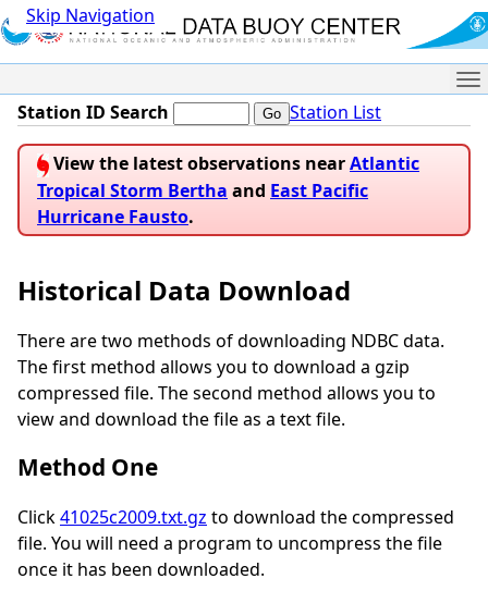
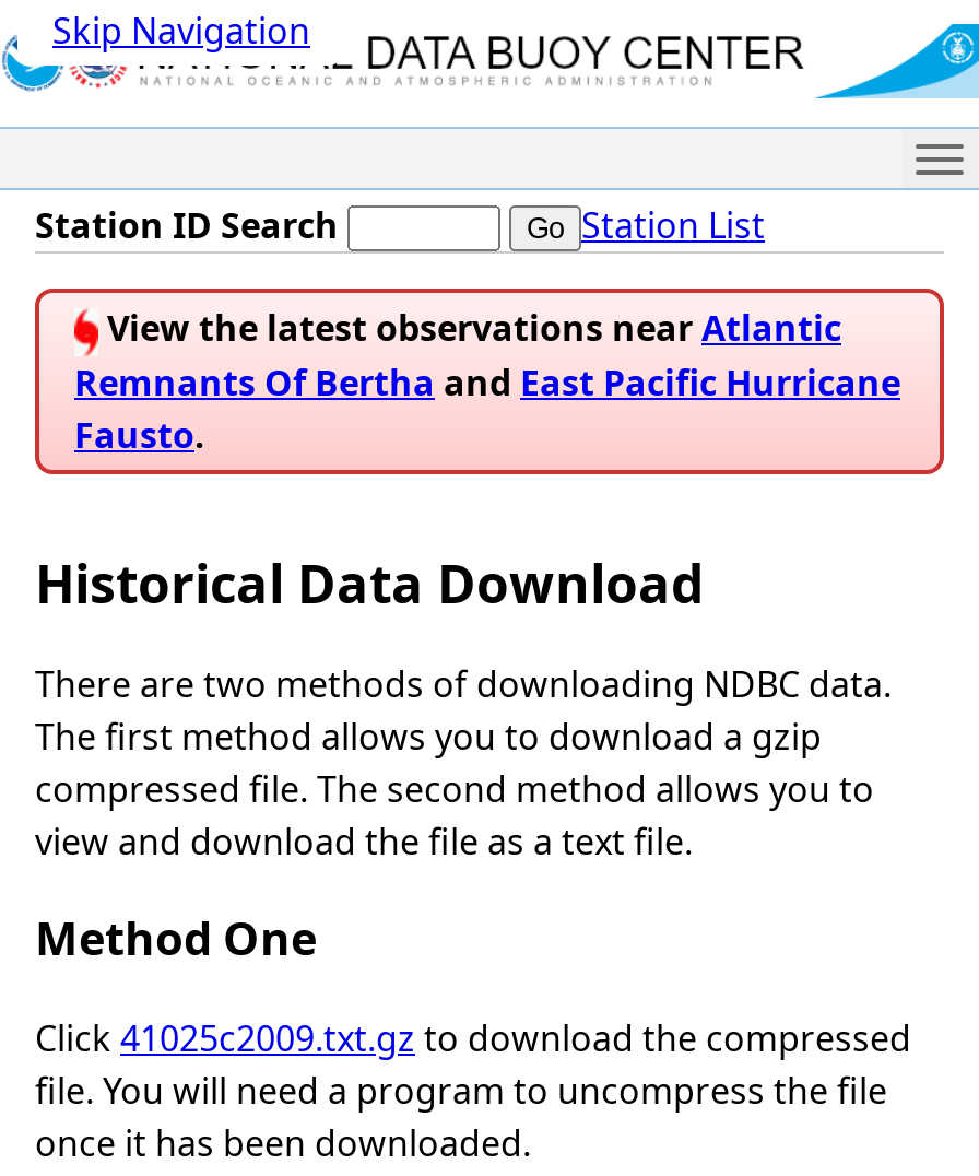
- Tropical Storm Bertha and East Pacific
- Hurricane Fausto.
+ Remnants Of Bertha and East Pacific Hurricane
+ Fausto.
